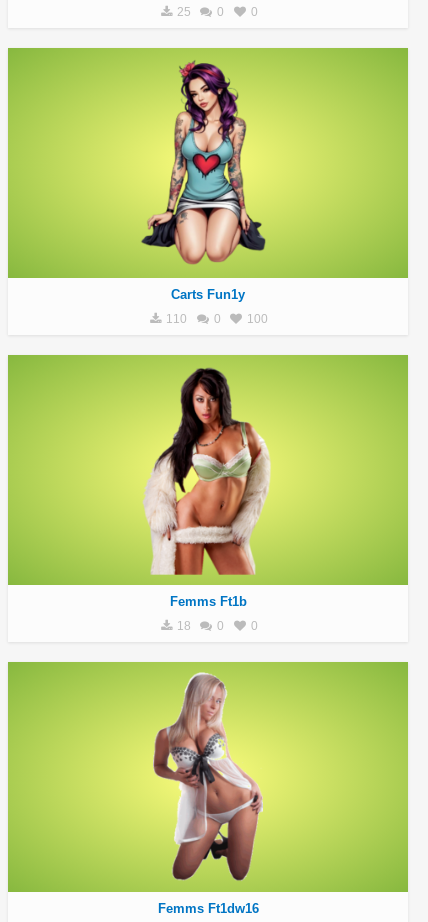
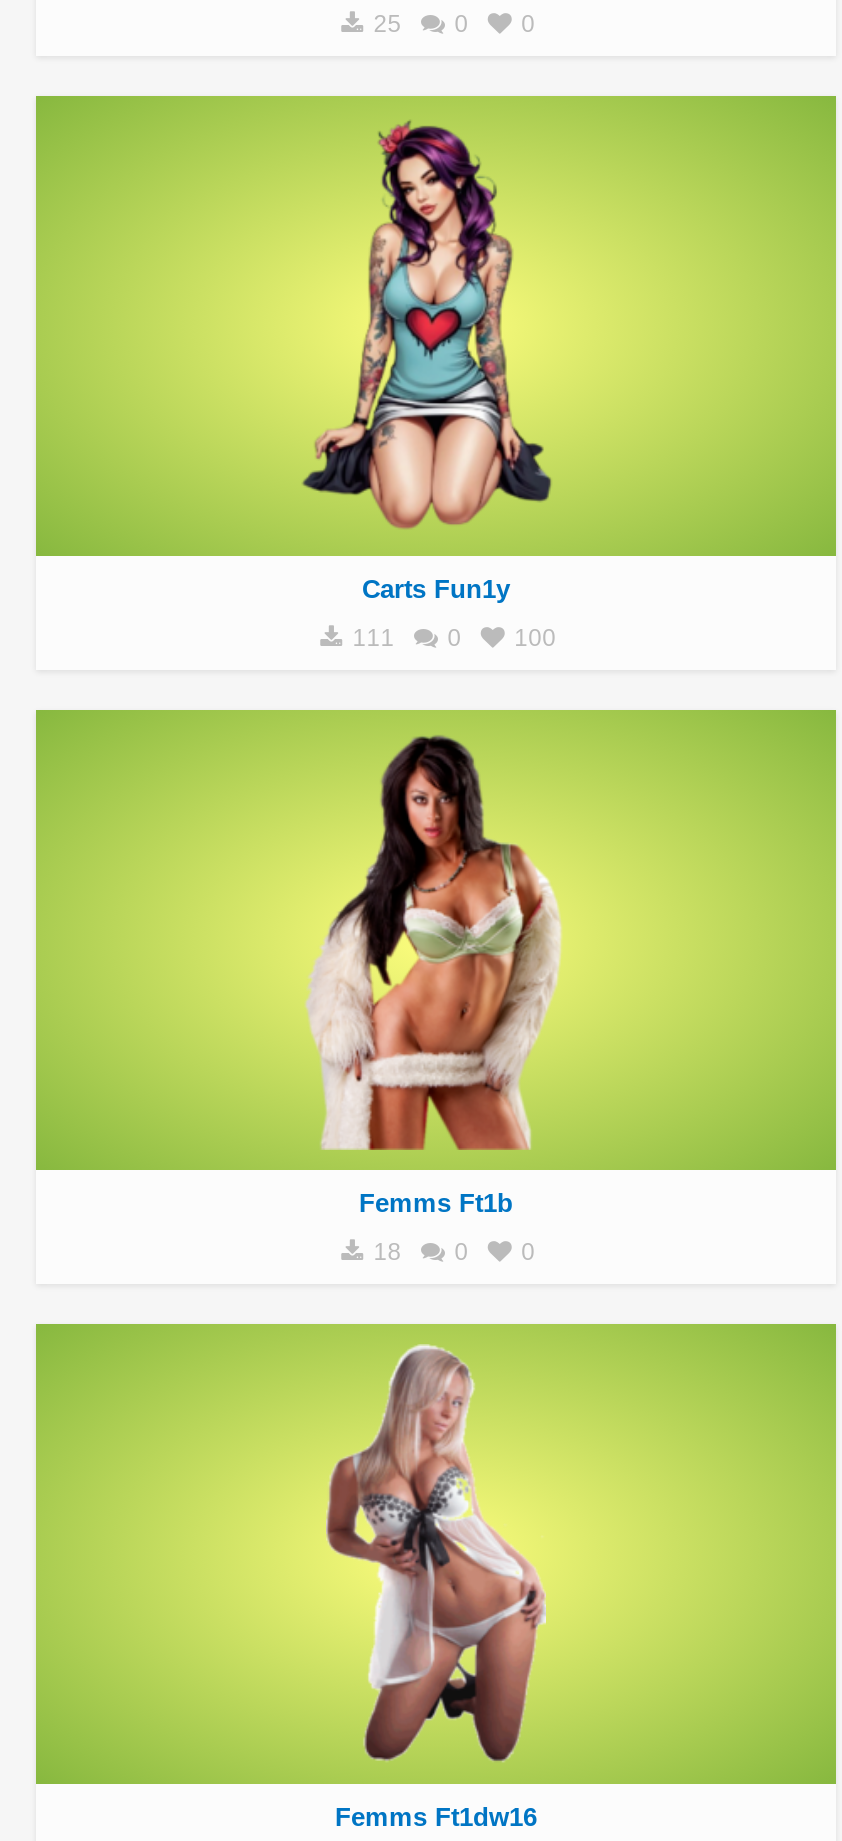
- 110 0 100
+ 111 0 100
